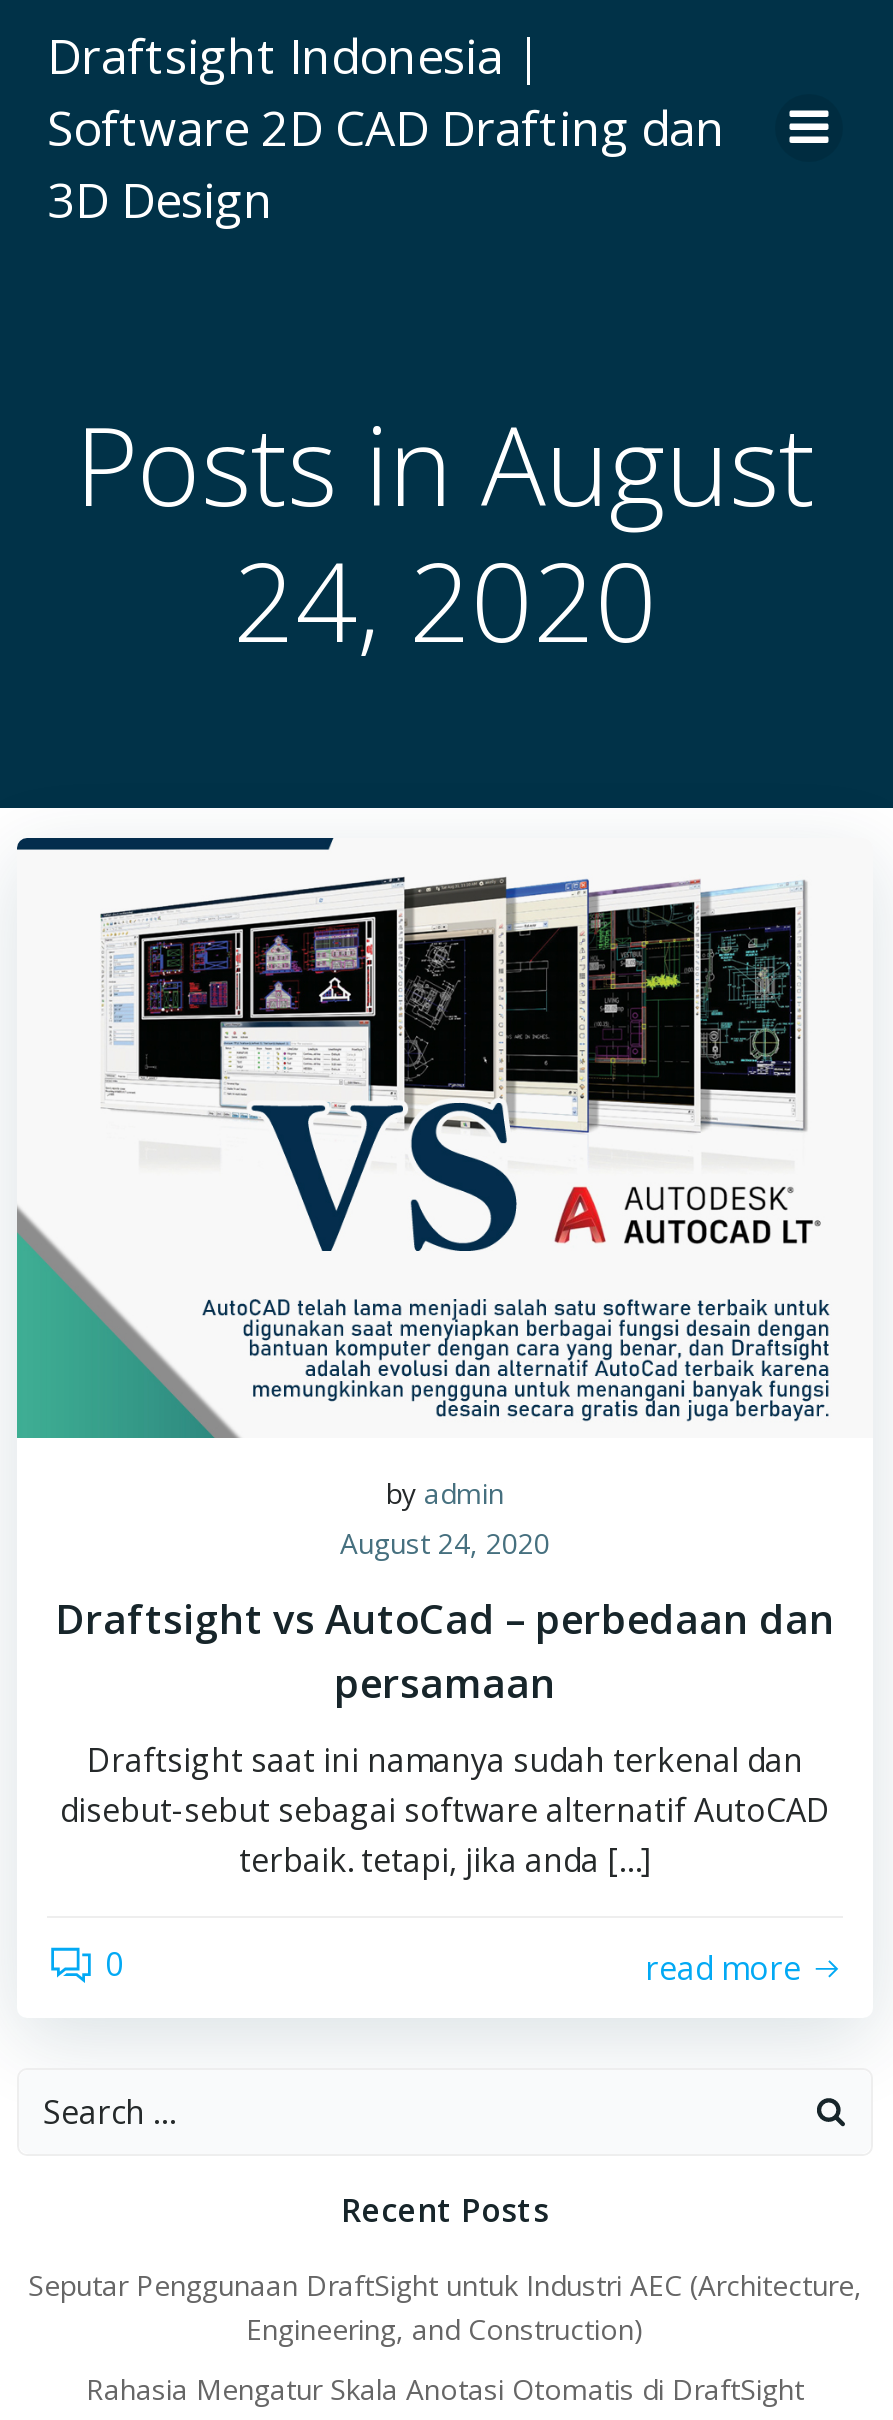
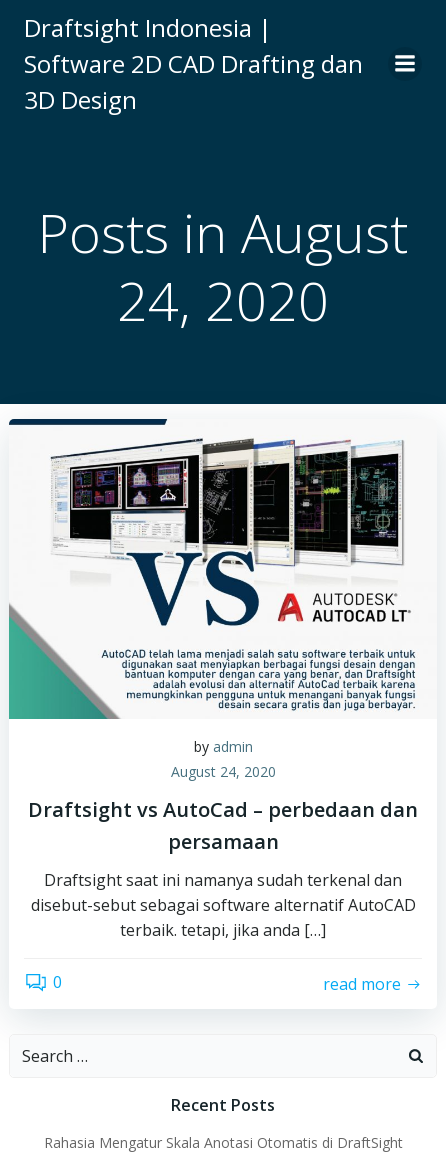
- Seputar Penggunaan DraftSight untuk Industri AEC (Architecture,
- Engineering, and Construction)
